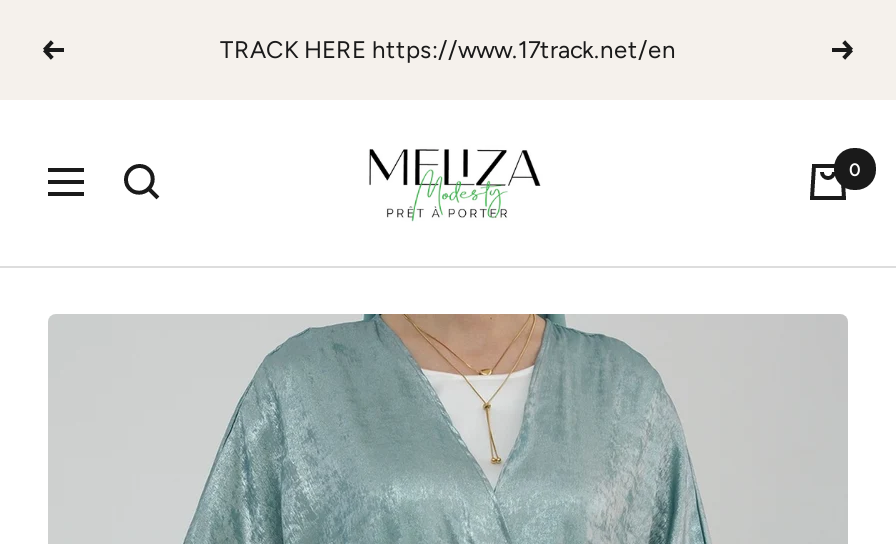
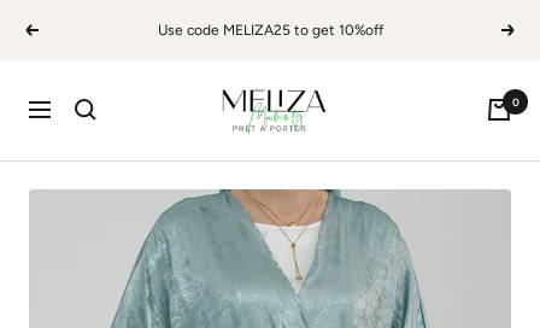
- TRACK HERE https://www.17track.net/en
+ Use code MELIZA25 to get 10%off
